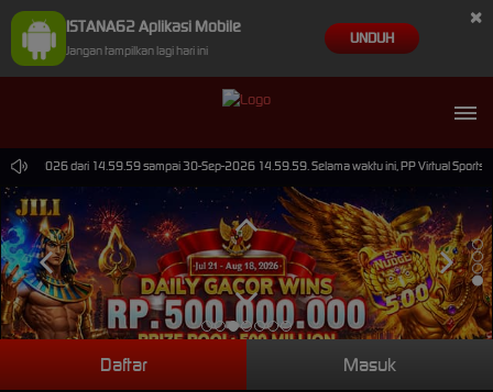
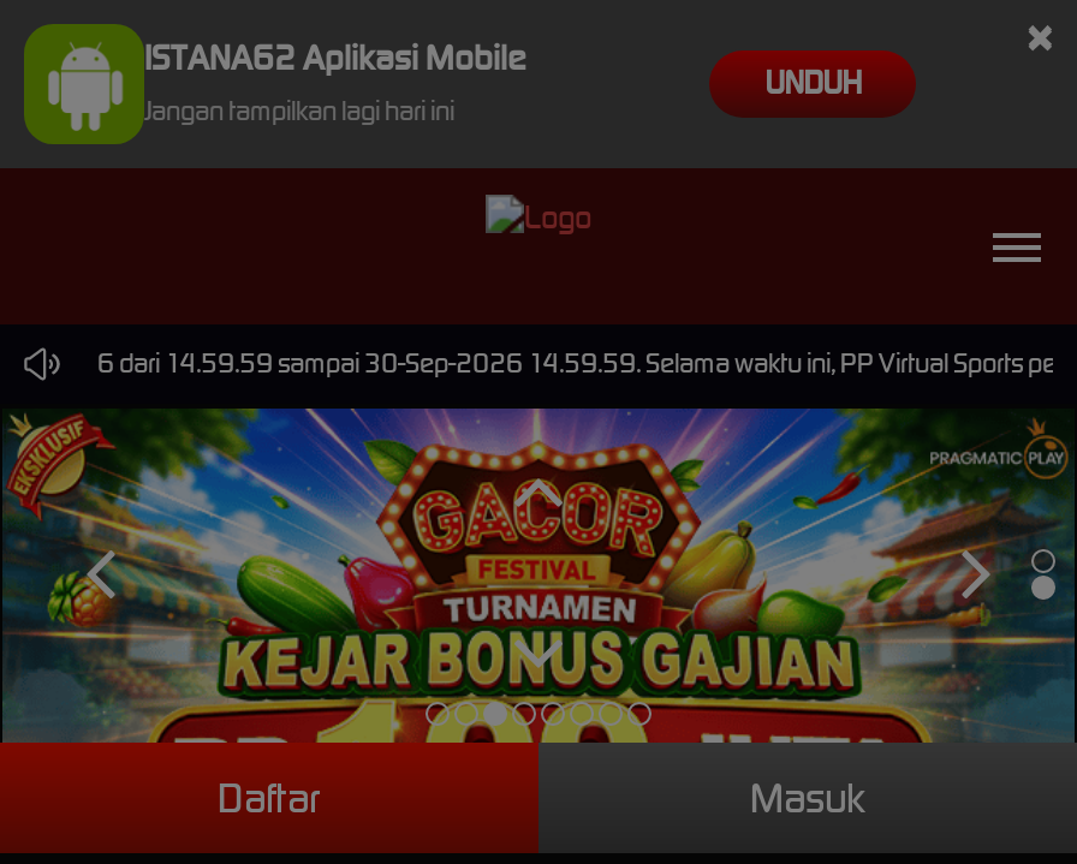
- [image]
+ [image]
